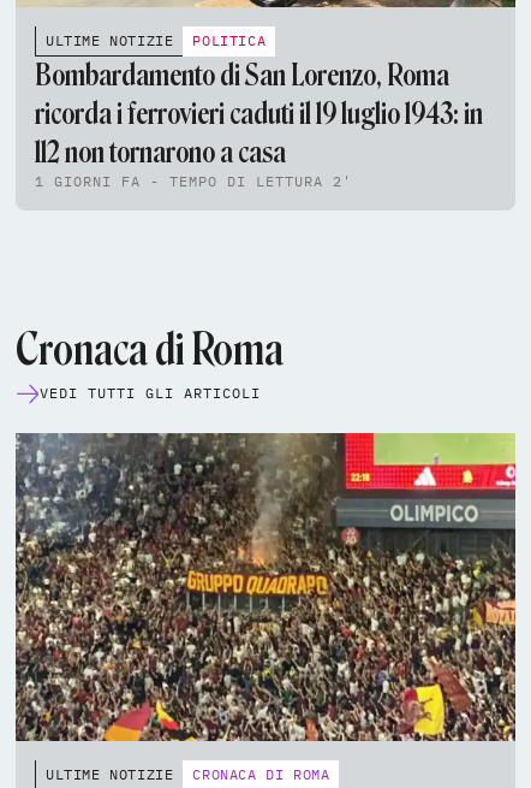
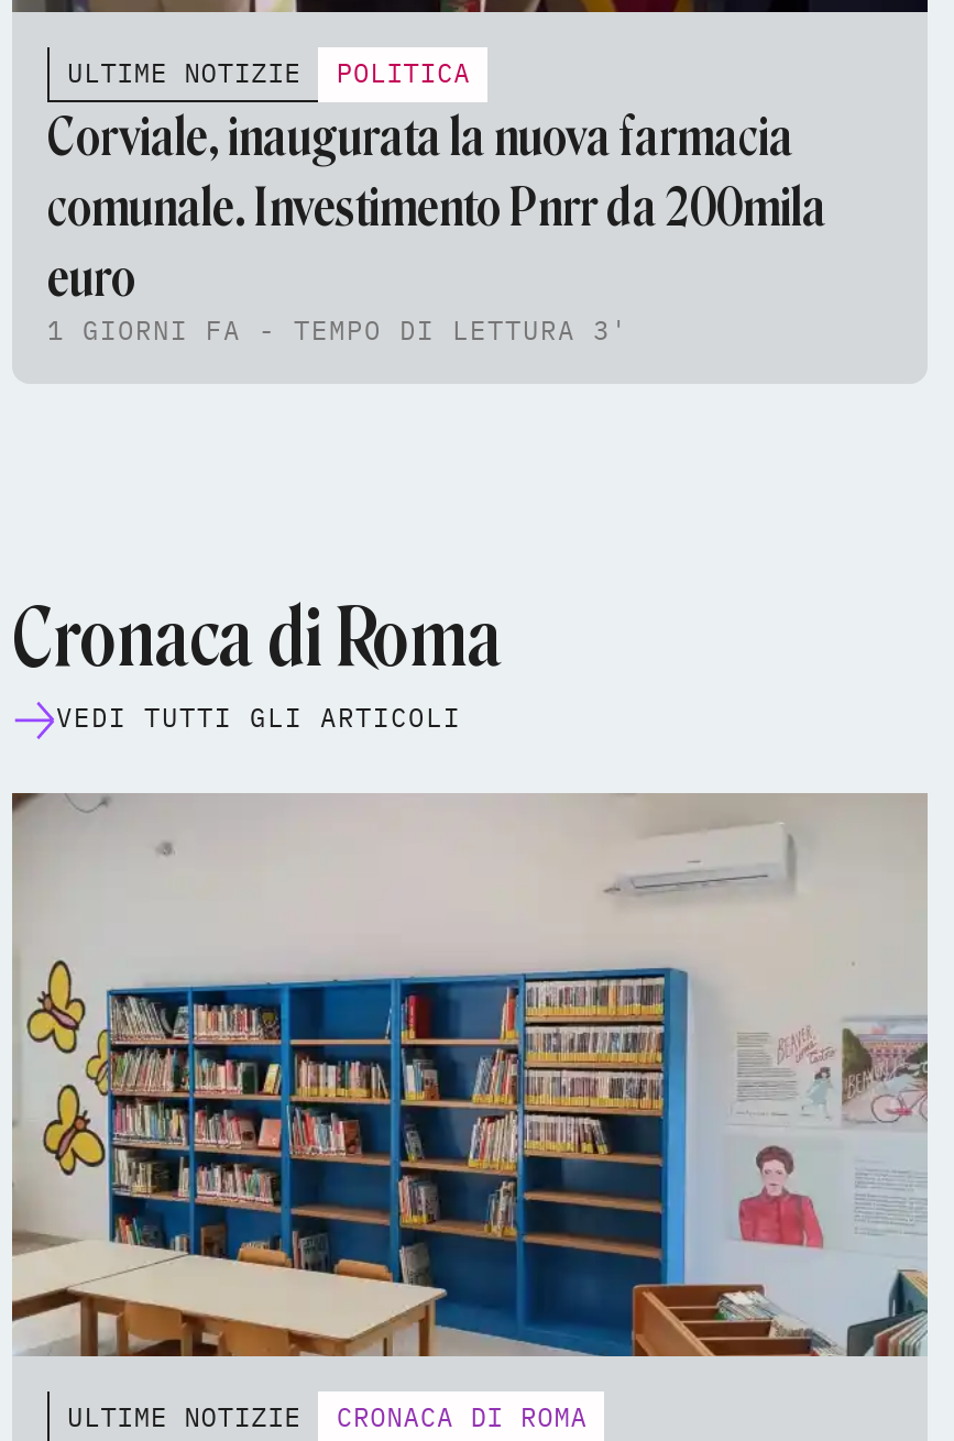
- Bombardamento di San Lorenzo, Roma
- ricorda i ferrovieri caduti il 19 luglio 1943: in
- 112 non tornarono a casa
- 1 GIORNI FA - TEMPO DI LETTURA 2'
+ Corviale, inaugurata la nuova farmacia
+ comunale. Investimento Pnrr da 200mila
+ euro
+ 1 GIORNI FA - TEMPO DI LETTURA 3'

- [image]
+ [image]
